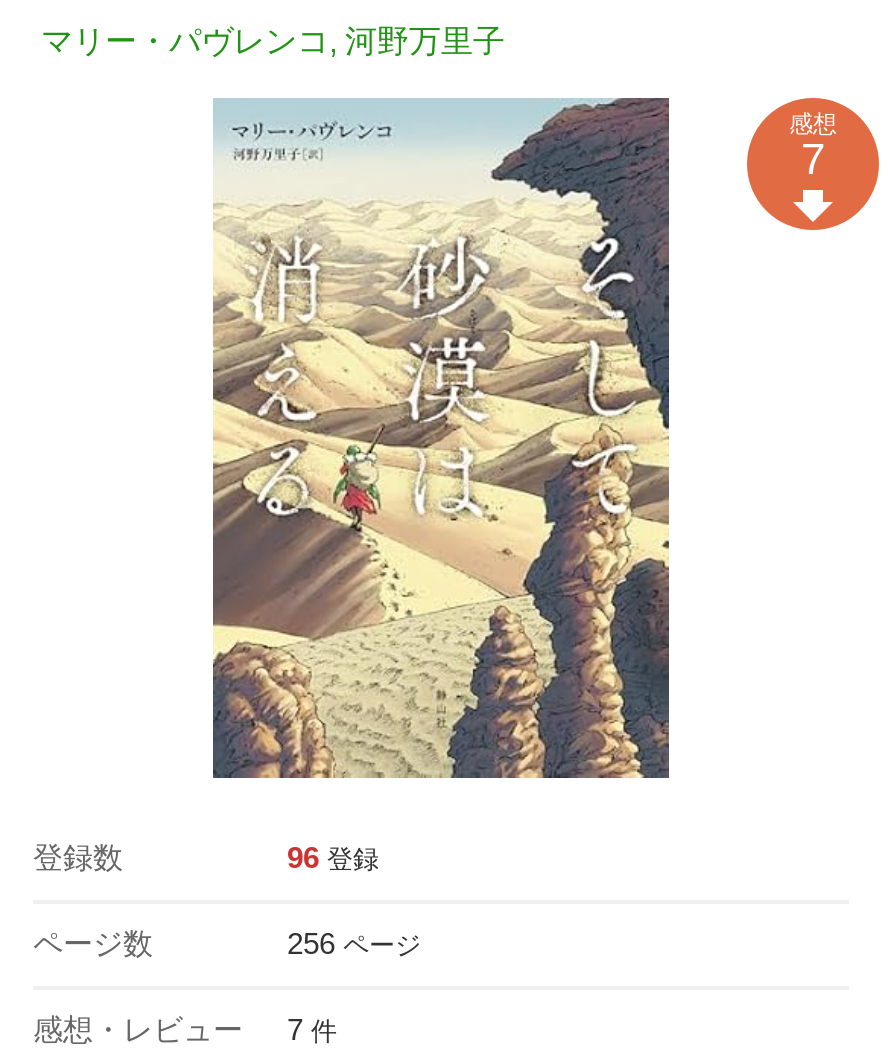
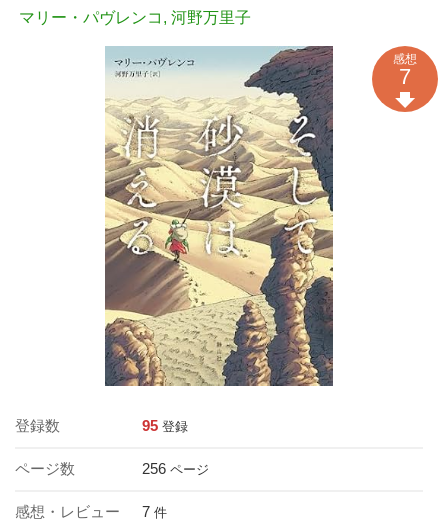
- 96 登録
+ 95 登録
